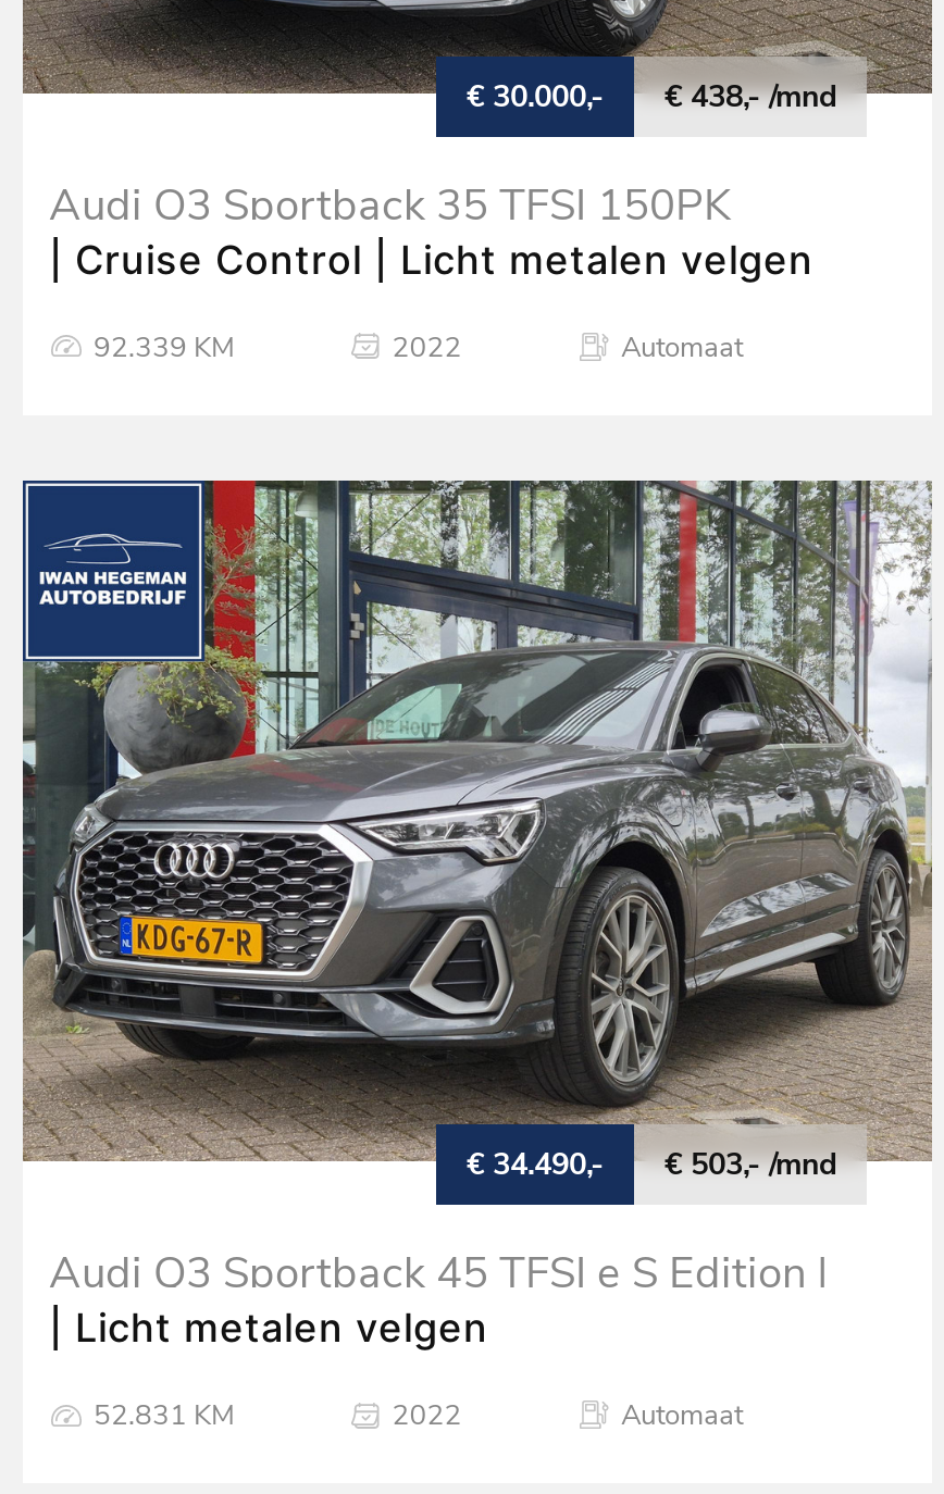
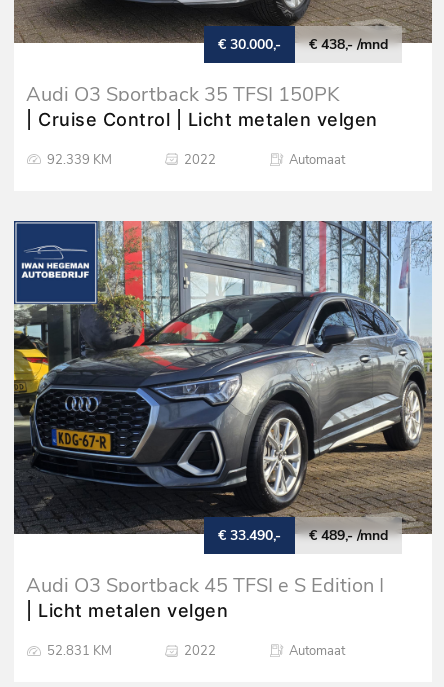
- [image]
- € 34.490,-
+ [image]
+ € 33.490,-

- € 503,- /mnd
+ € 489,- /mnd
